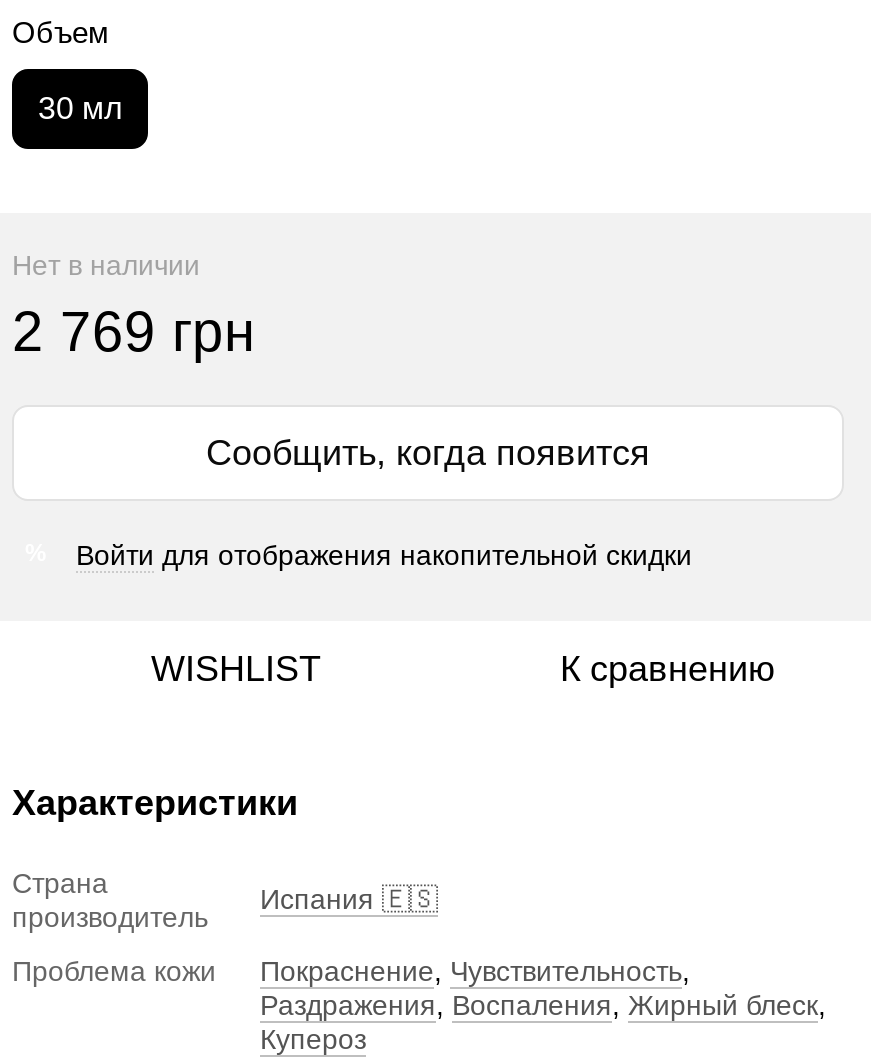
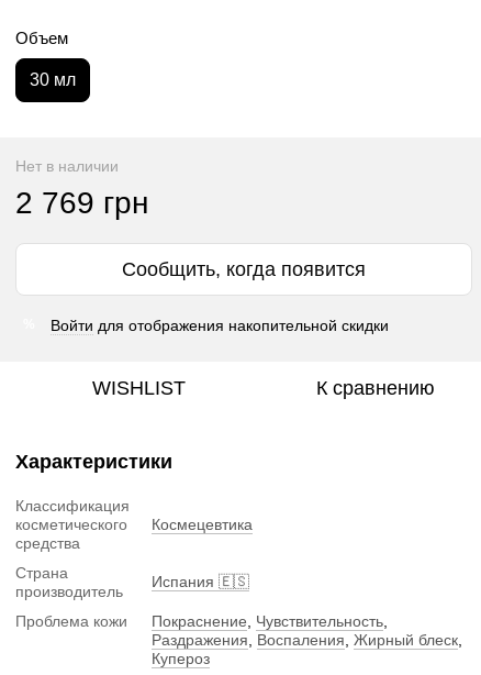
+ Классификация
+ косметического
+ средства

+ Космецевтика
